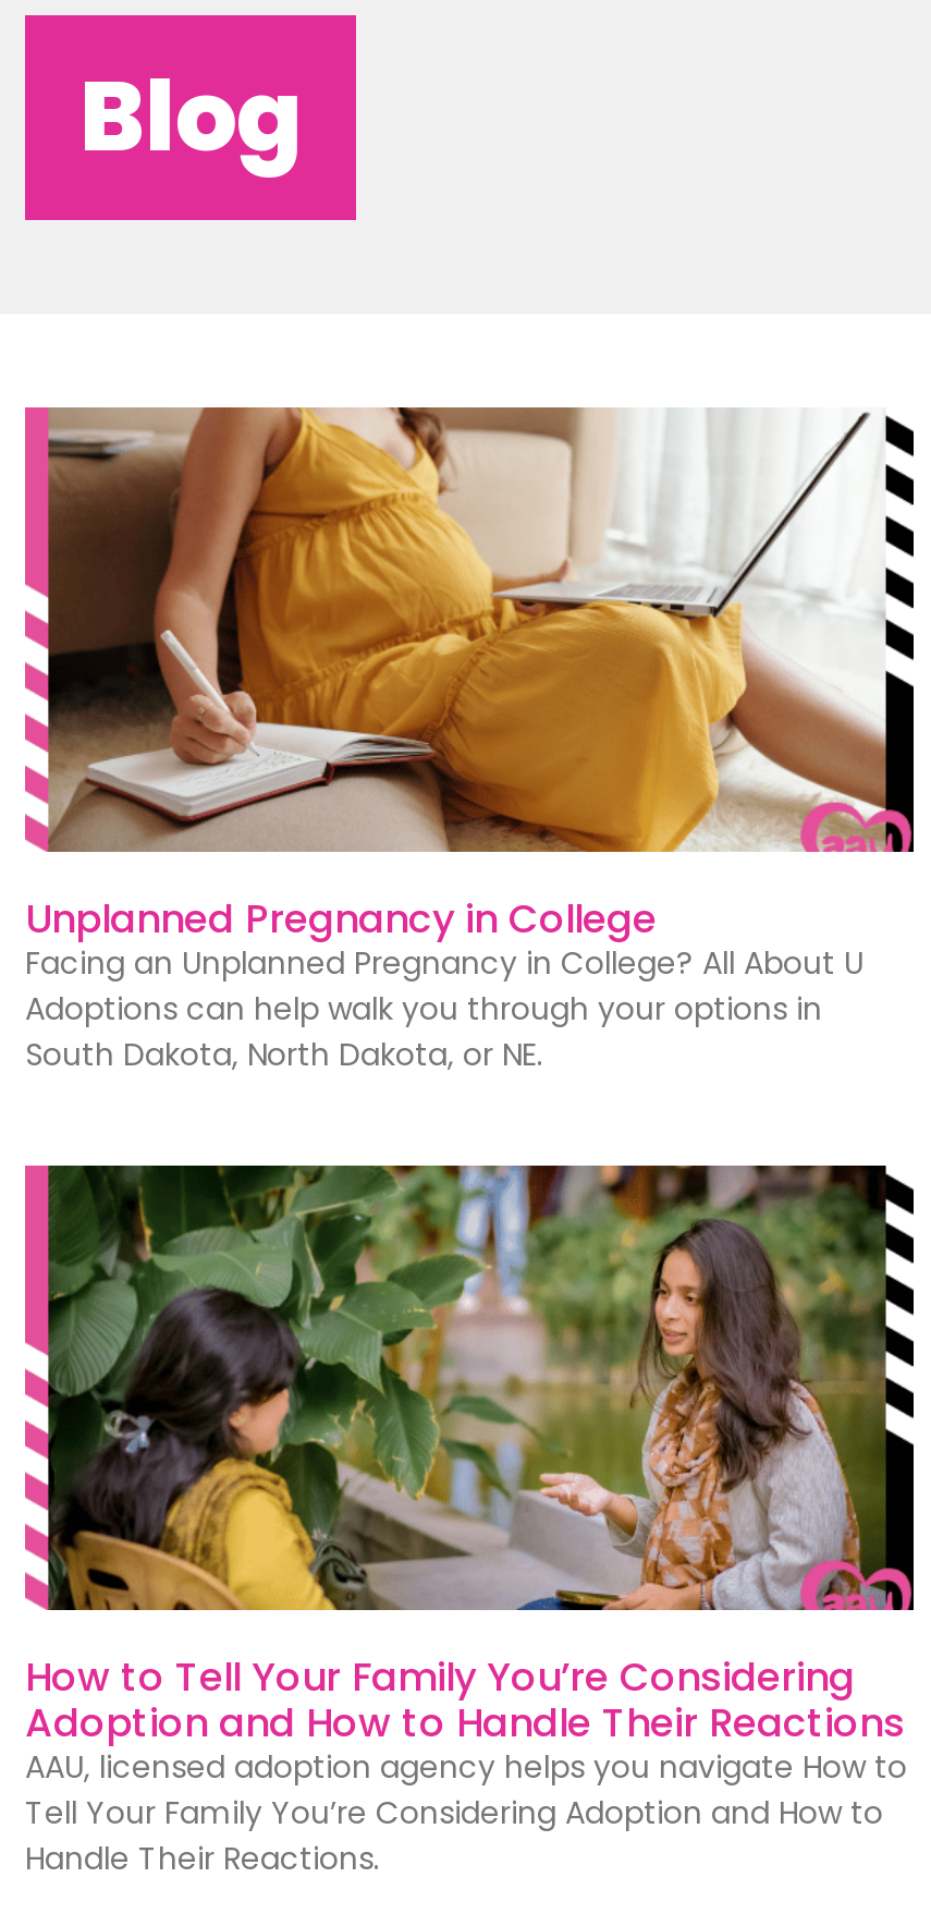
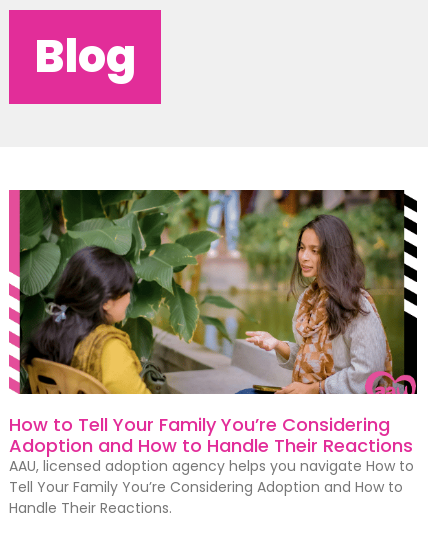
- [image]
- Unplanned Pregnancy in College
- Facing an Unplanned Pregnancy in College? All About U
- Adoptions can help walk you through your options in
- South Dakota, North Dakota, or NE.
